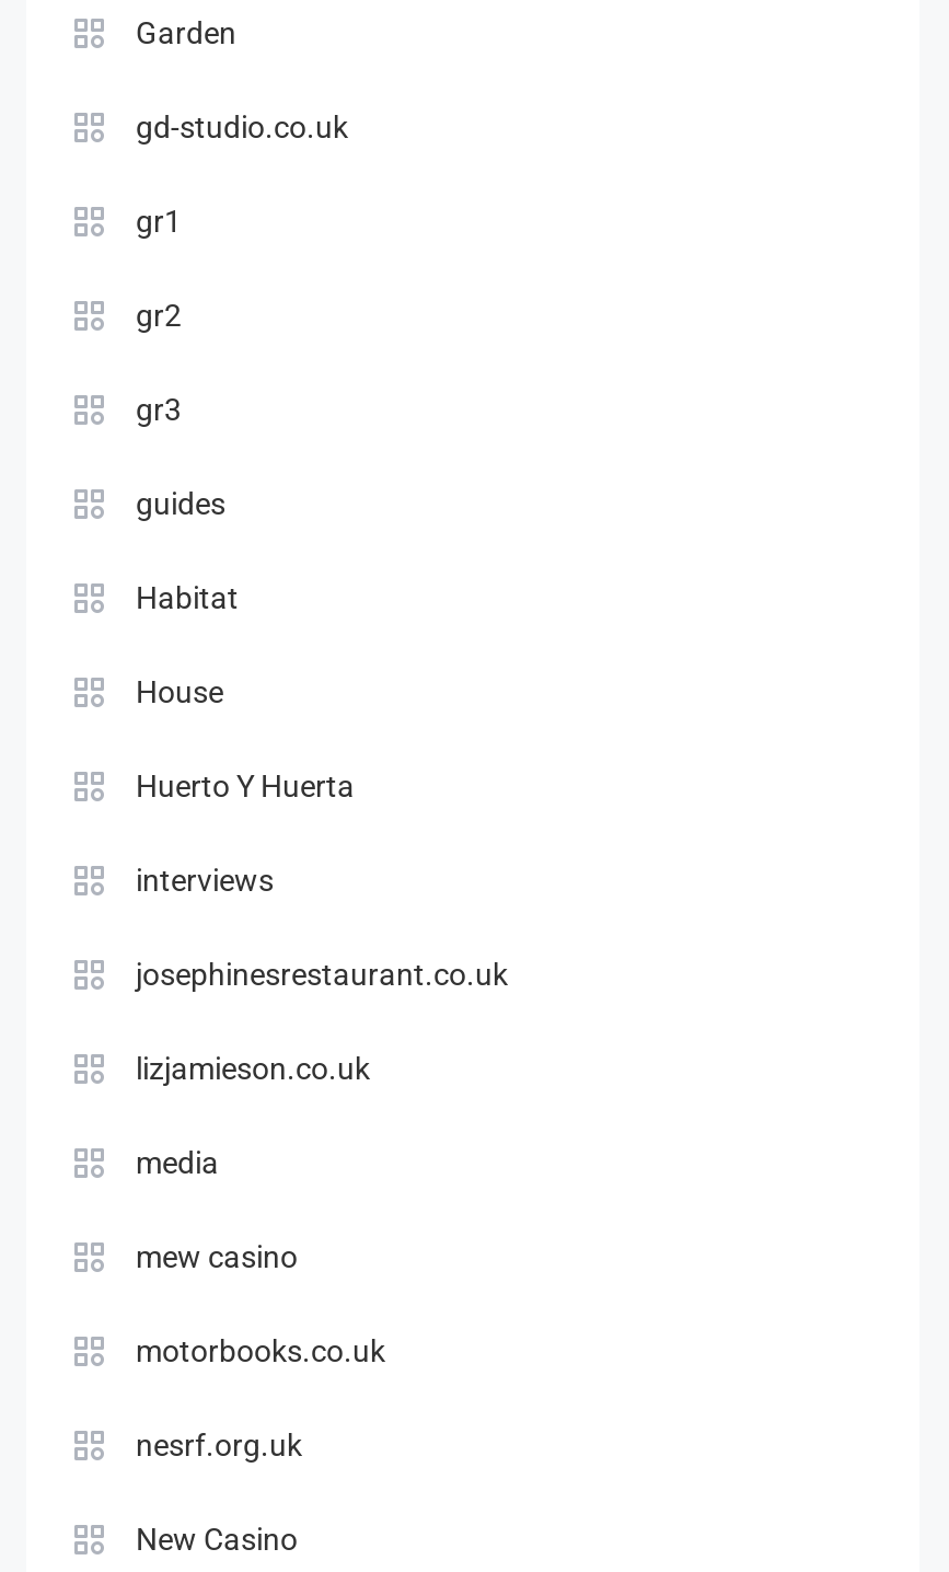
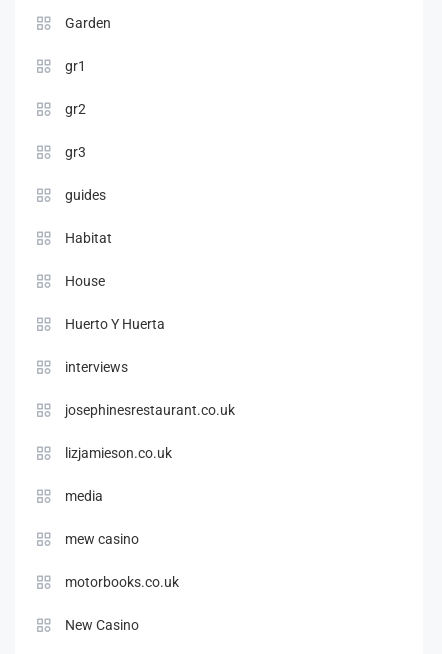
- gd-studio.co.uk

- nesrf.org.uk
